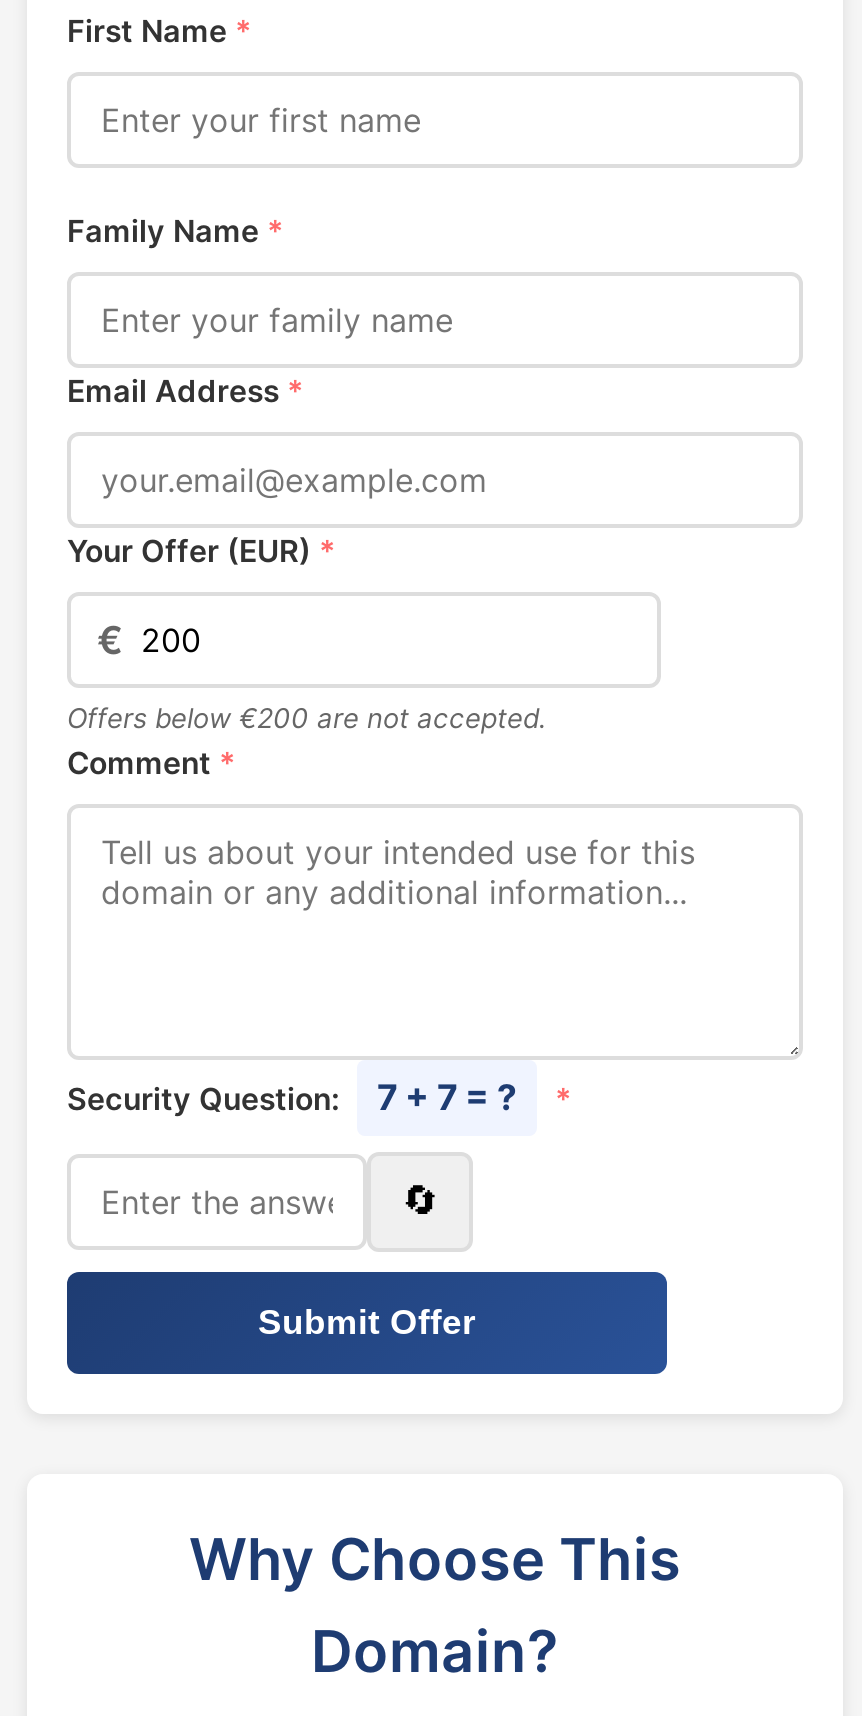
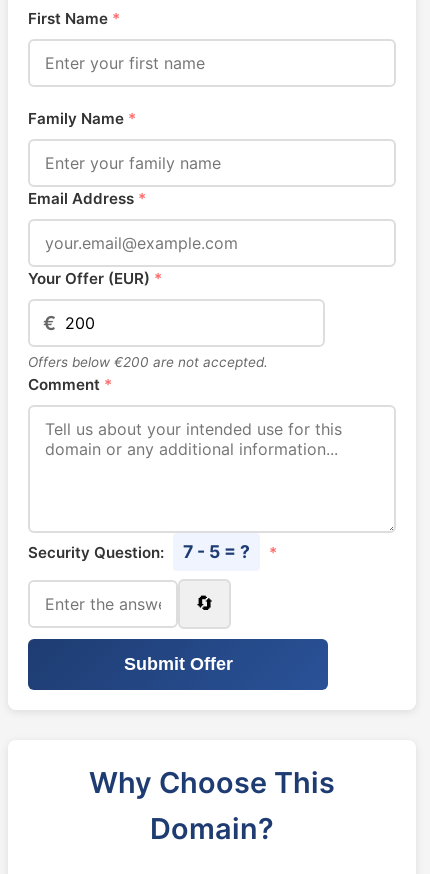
- 7 + 7 = ?
+ 7 - 5 = ?
